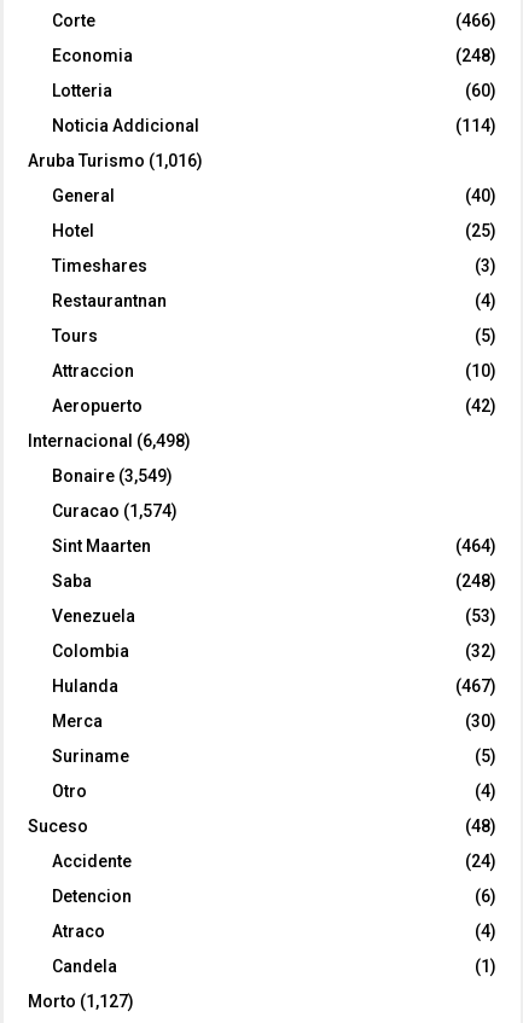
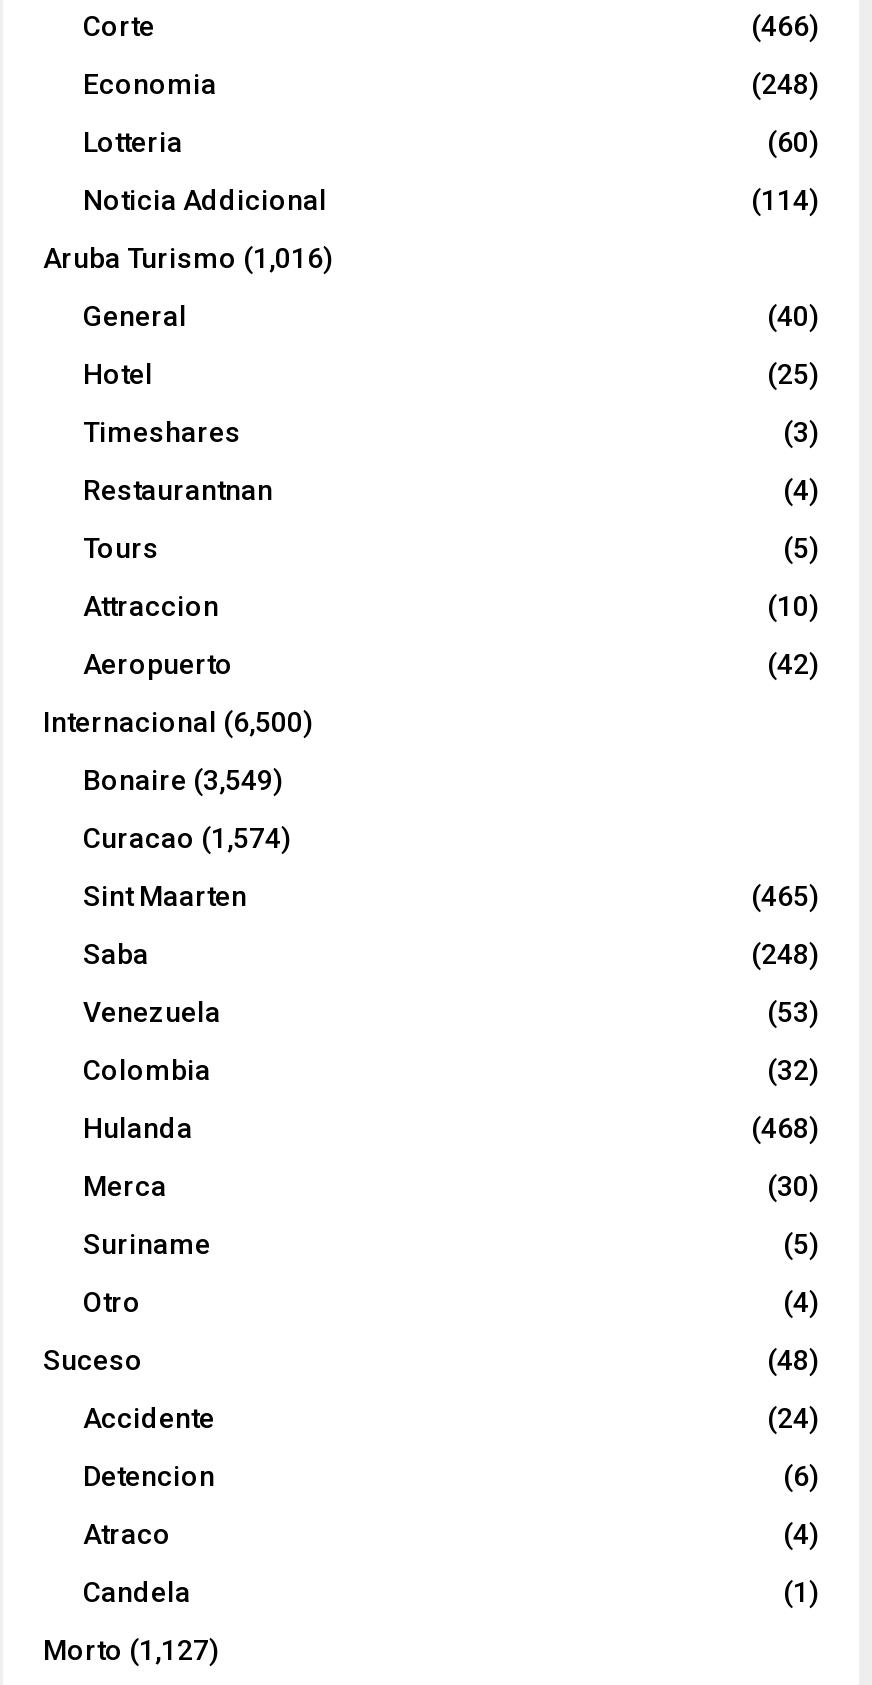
- Internacional (6,498)
+ Internacional (6,500)

- (464)
+ (465)

- (467)
+ (468)
